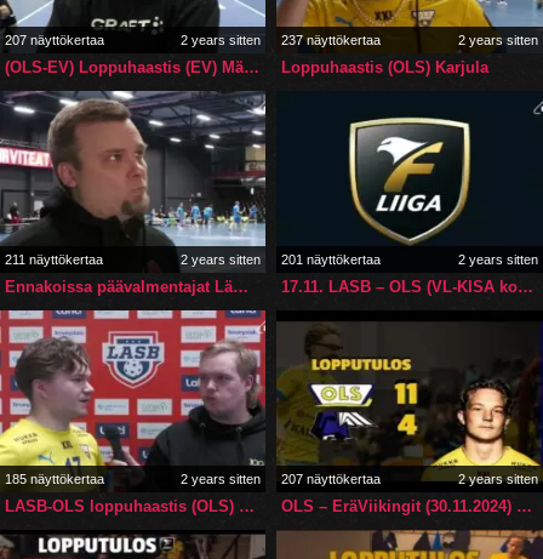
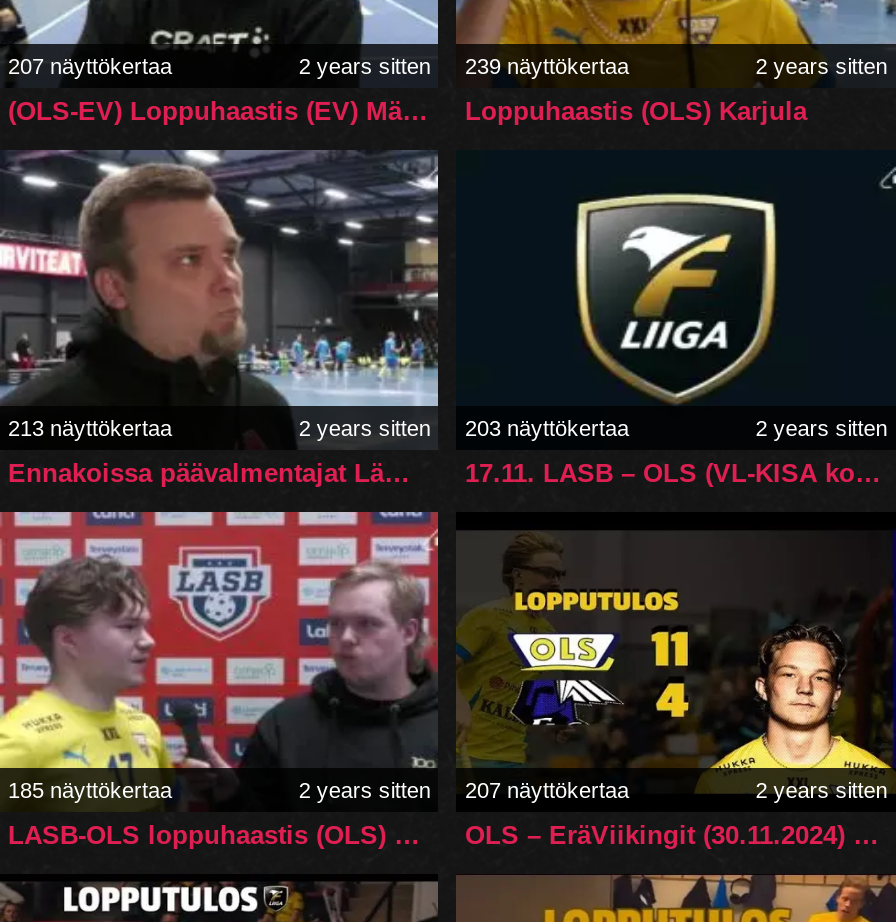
- 237 näyttökertaa
+ 239 näyttökertaa

- 211 näyttökertaa
+ 213 näyttökertaa

- 201 näyttökertaa
+ 203 näyttökertaa
